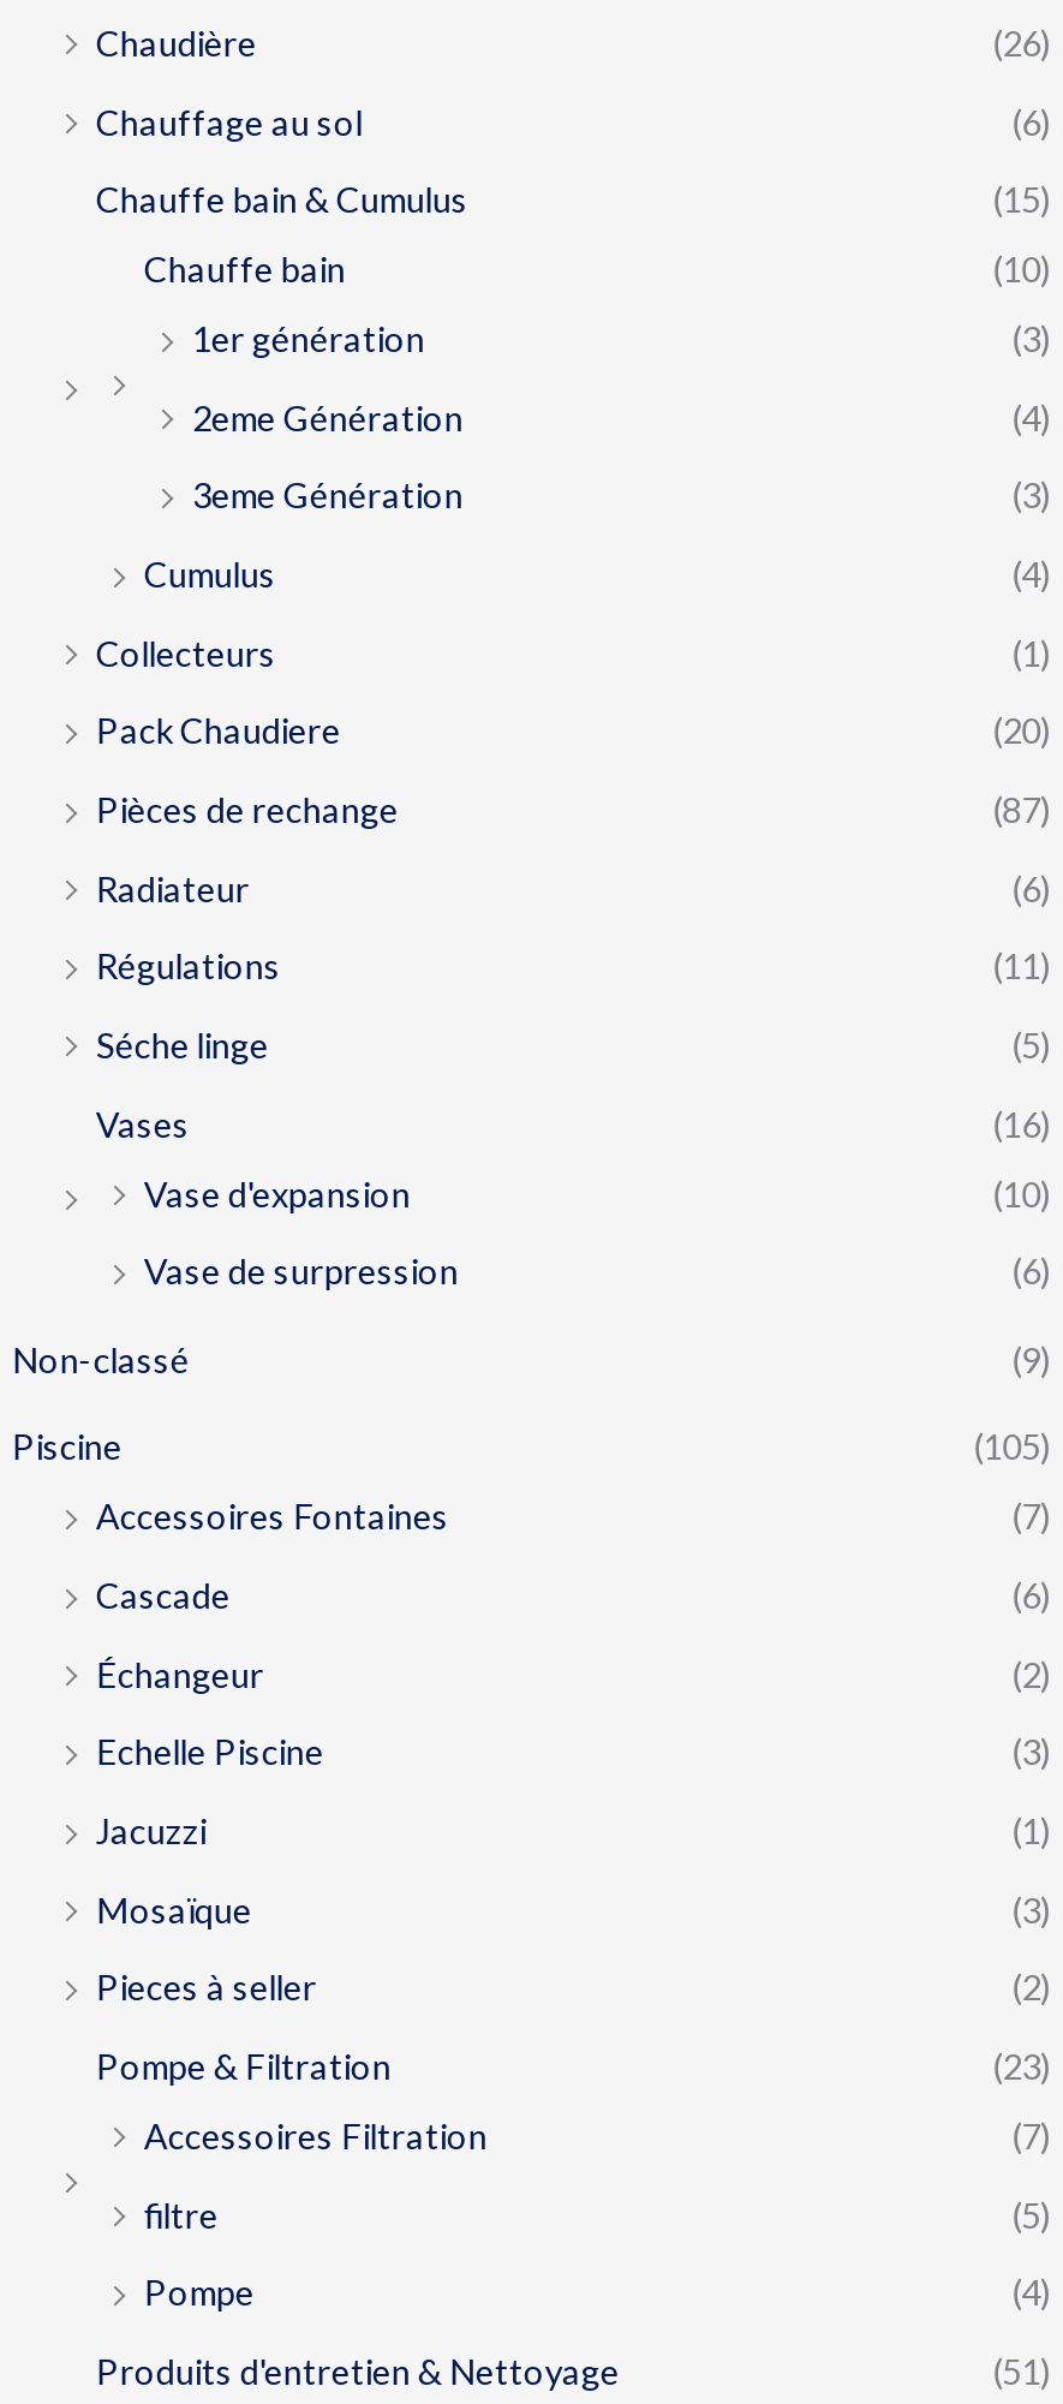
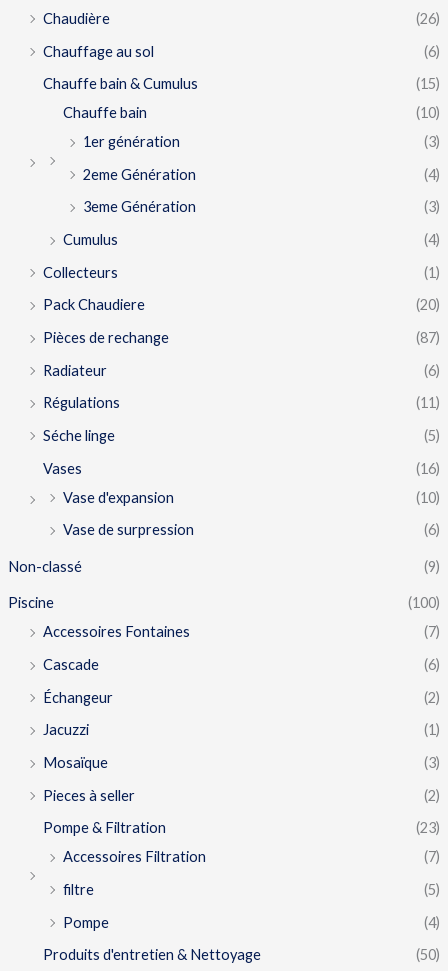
- (105)
+ (100)

- Echelle Piscine
- (3)

- (51)
+ (50)
